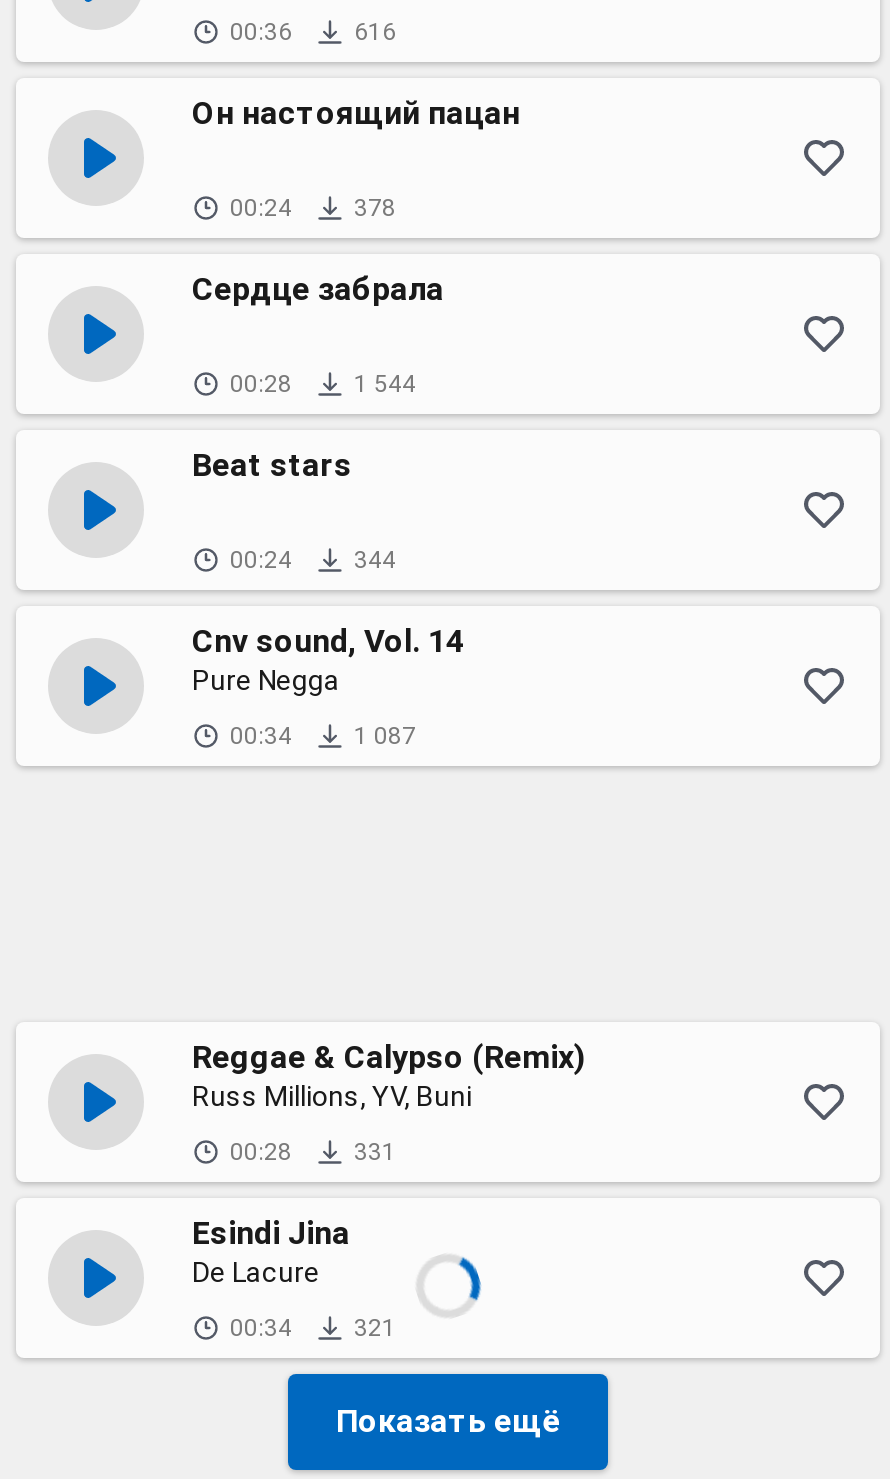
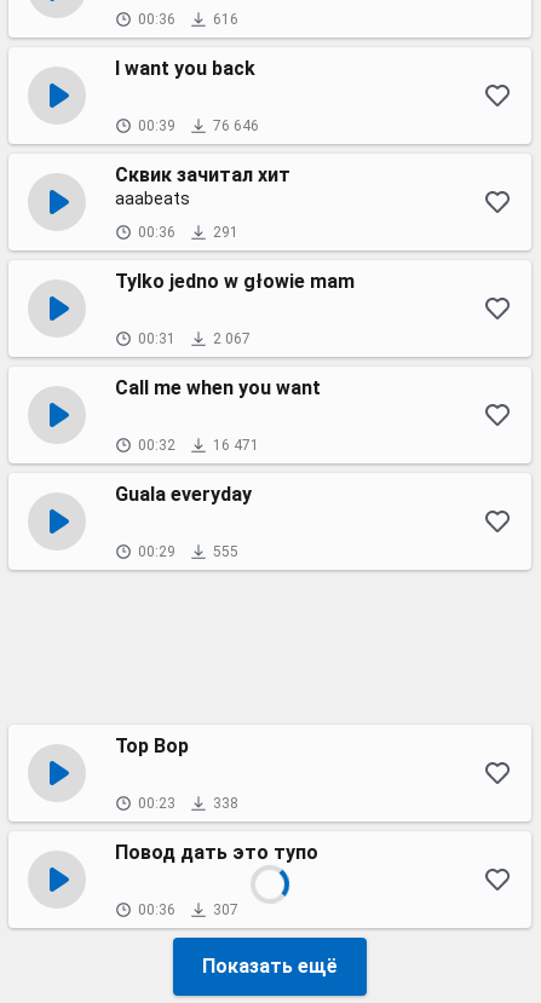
- Он настоящий пацан
- 00:24
- 378
- Сердце забрала
- 00:28
- 1 544
- Beat stars
- 00:24
- 344
- Cnv sound, Vol. 14
- Pure Negga
- 00:34
- 1 087
+ I want you back
+ 00:39
+ 76 646
+ Сквик зачитал хит
+ aaabeats
+ 00:36
+ 291
+ Tylko jedno w głowie mam
+ 00:31
+ 2 067
+ Call me when you want
+ 00:32
+ 16 471
+ Guala everyday
+ 00:29
+ 555

- Reggae & Calypso (Remix)
- Russ Millions, YV, Buni
- 00:28
- 331
- Esindi Jina
- De Lacure
- 00:34
- 321
+ Top Bop
+ 00:23
+ 338
+ Повод дать это тупо
+ 00:36
+ 307
